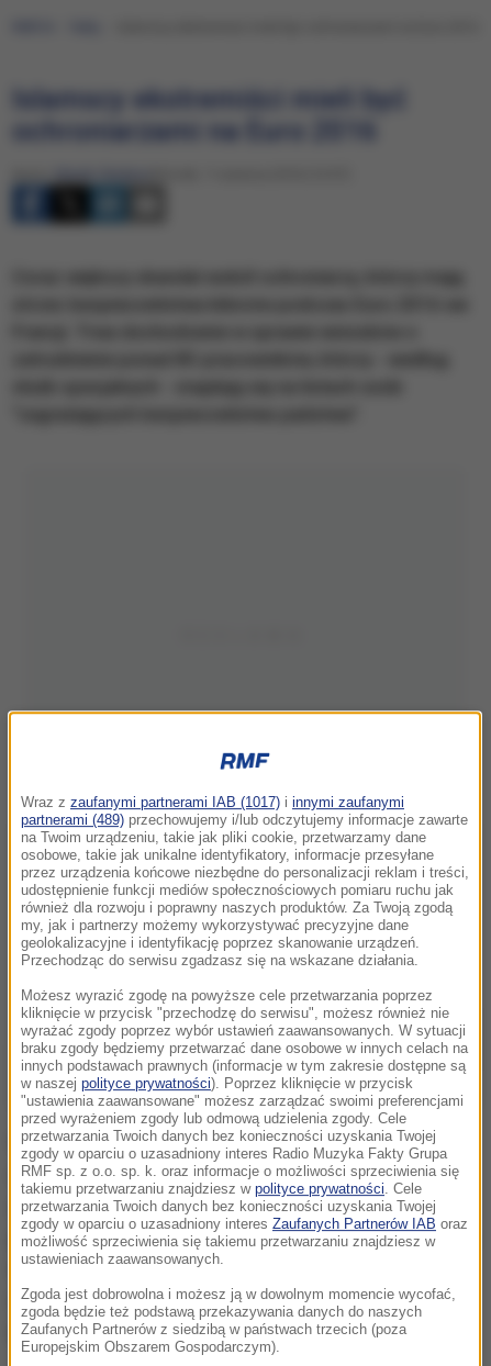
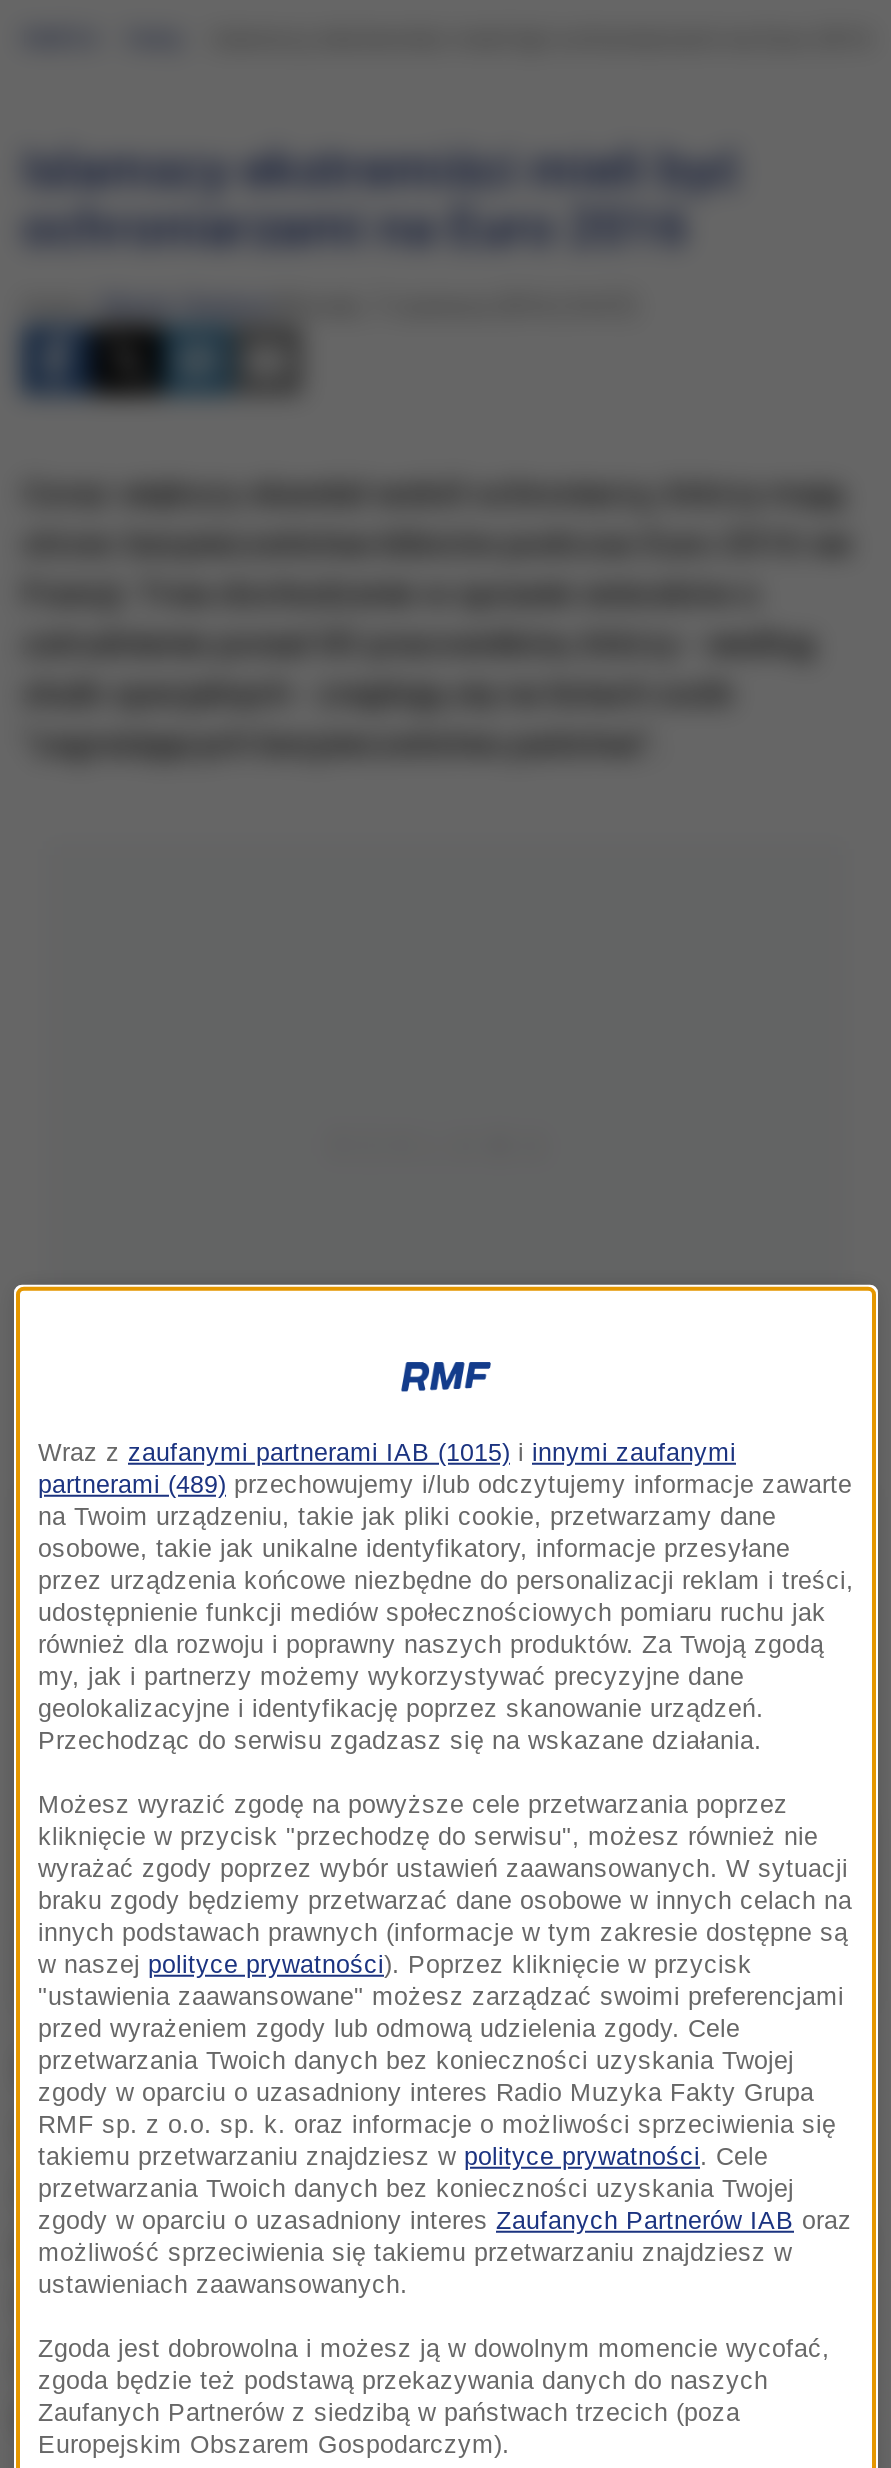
- Wraz z zaufanymi partnerami IAB (1017) i innymi zaufanymi
+ Wraz z zaufanymi partnerami IAB (1015) i innymi zaufanymi
